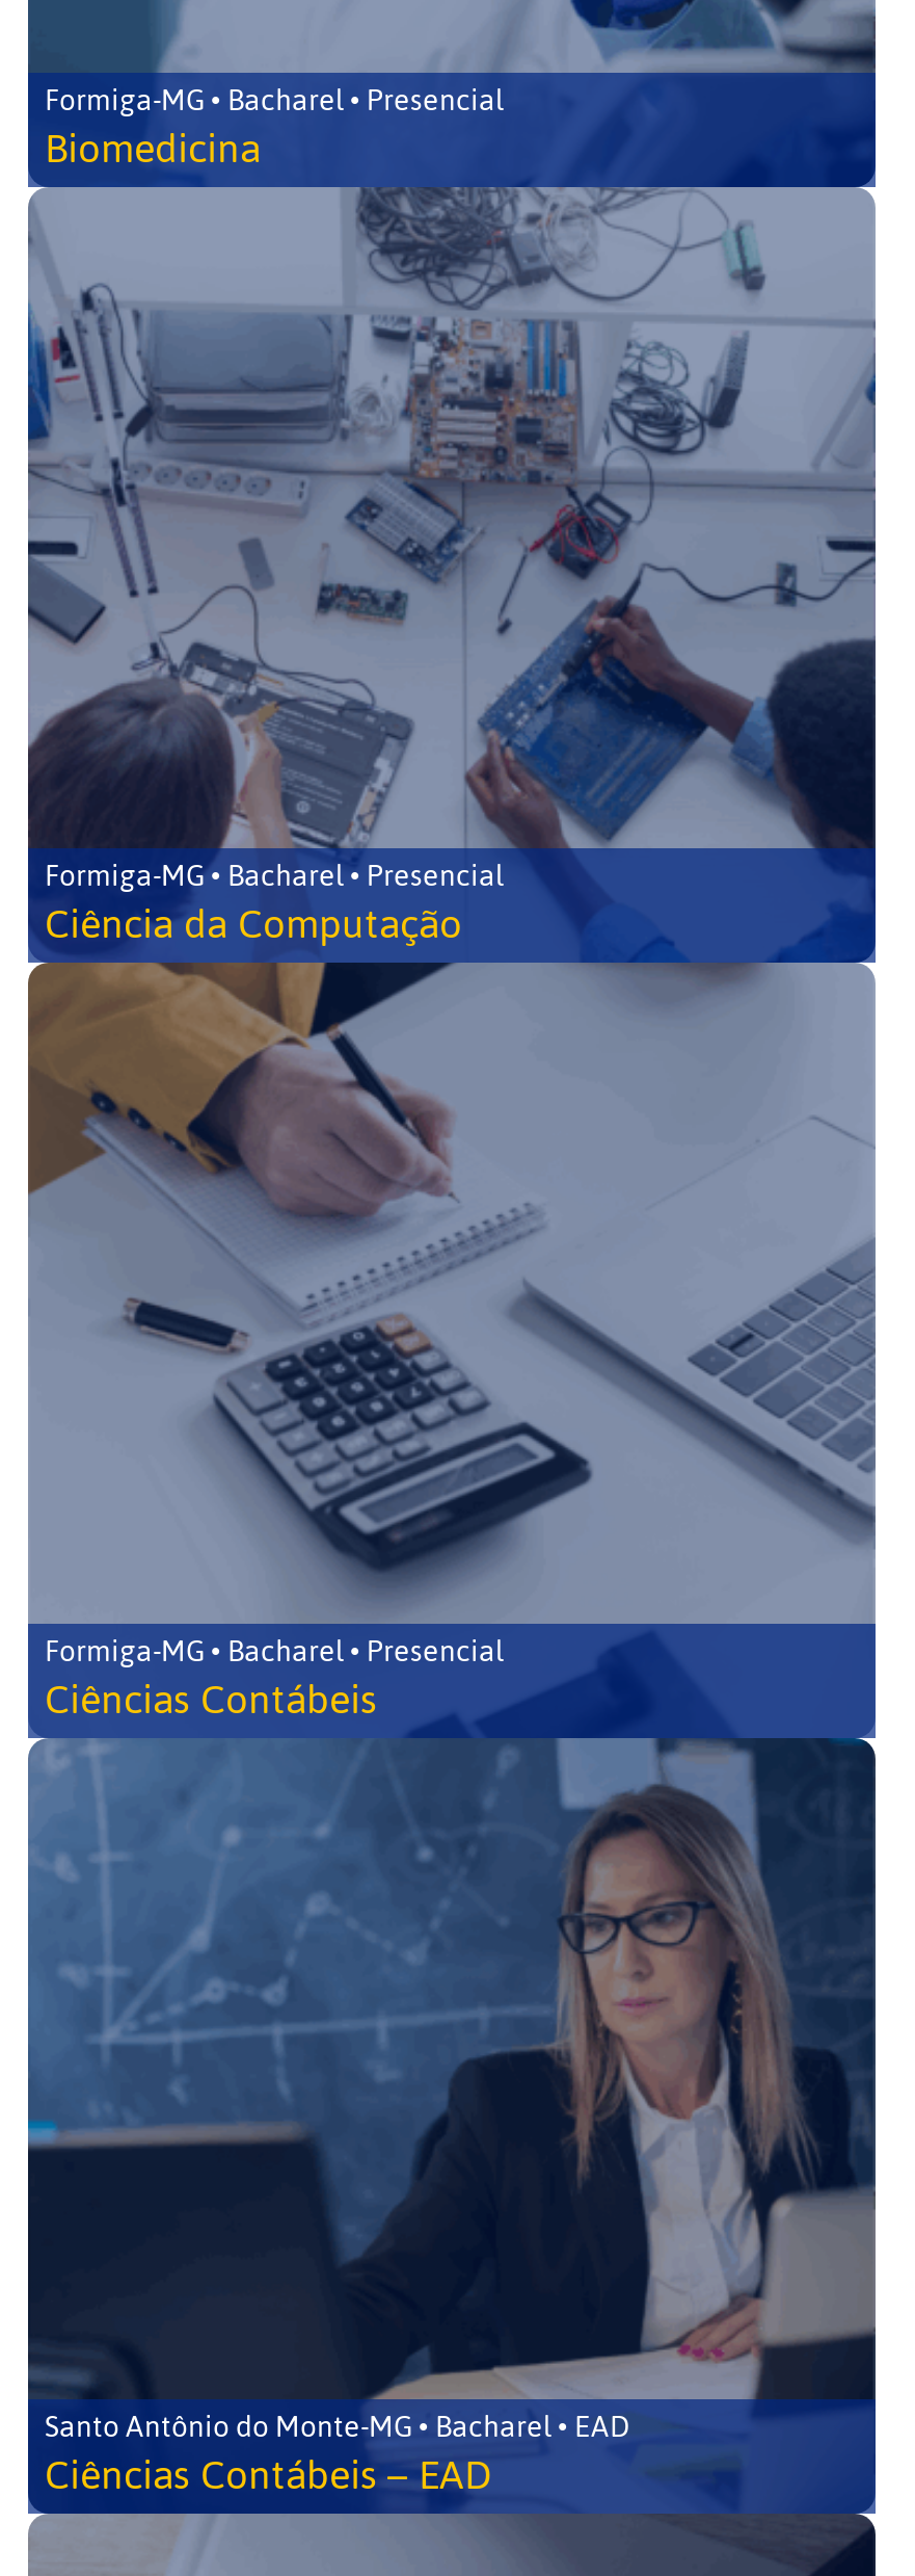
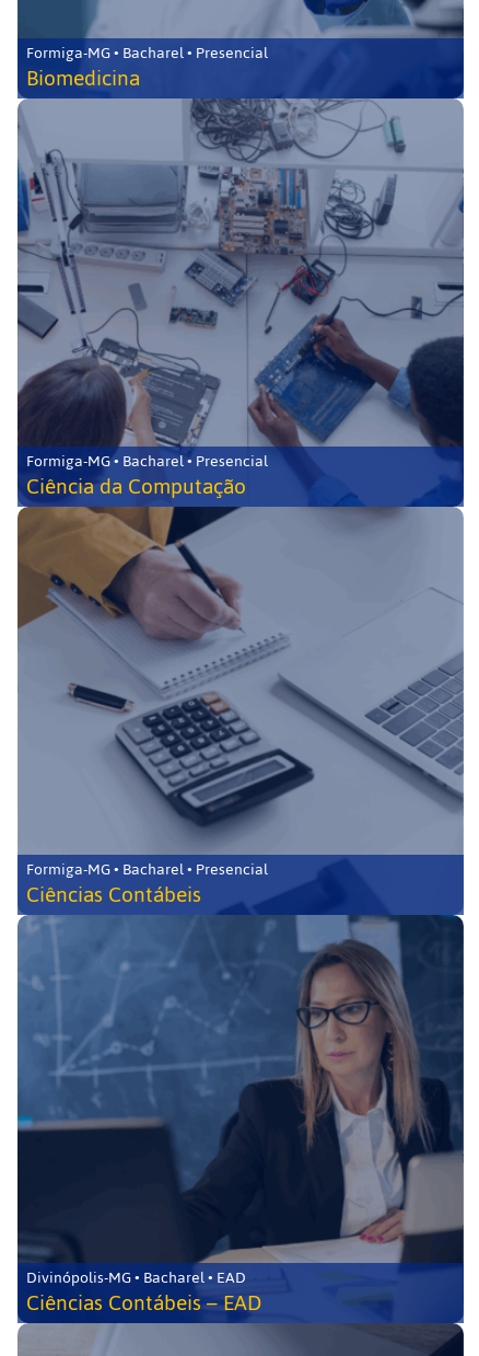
- Santo Antônio do Monte-MG • Bacharel • EAD
+ Divinópolis-MG • Bacharel • EAD
